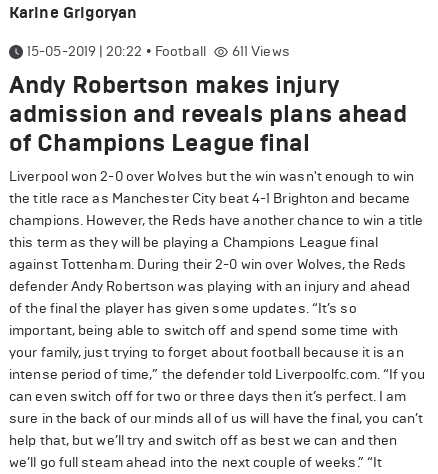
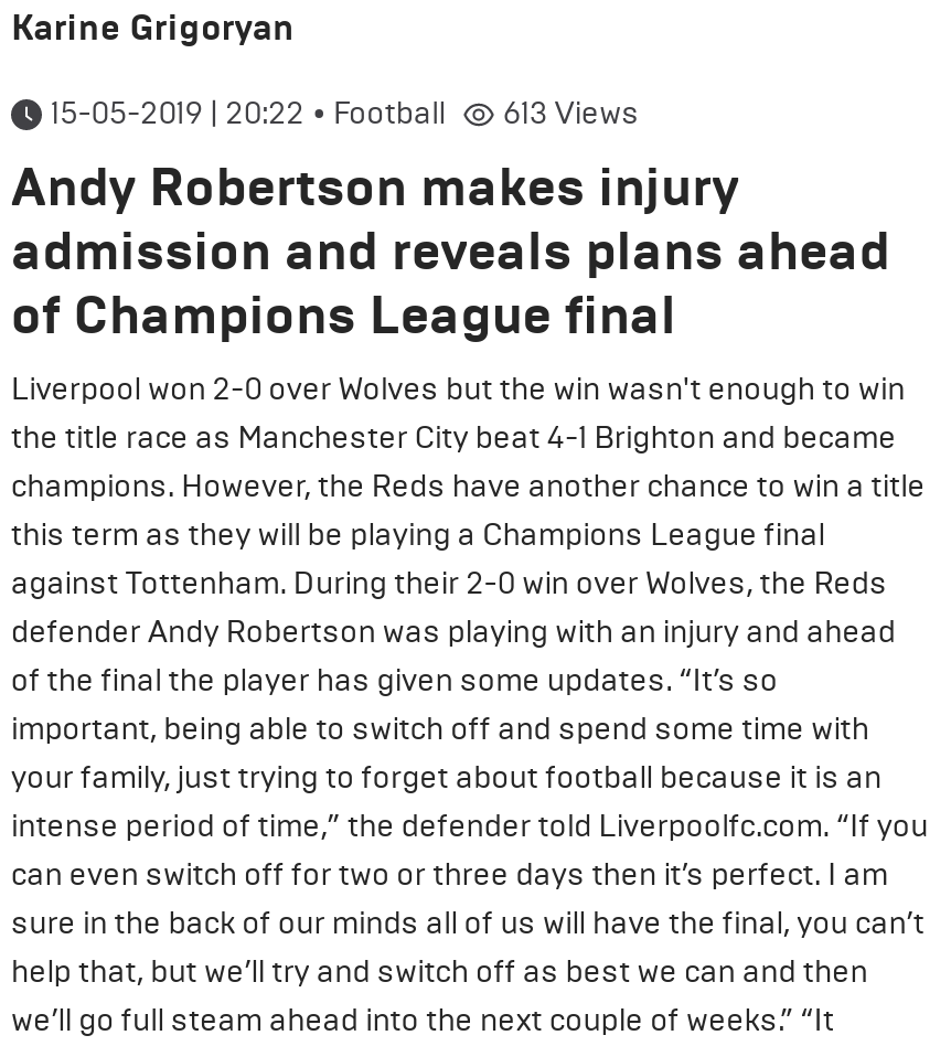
- 611 Views
+ 613 Views
